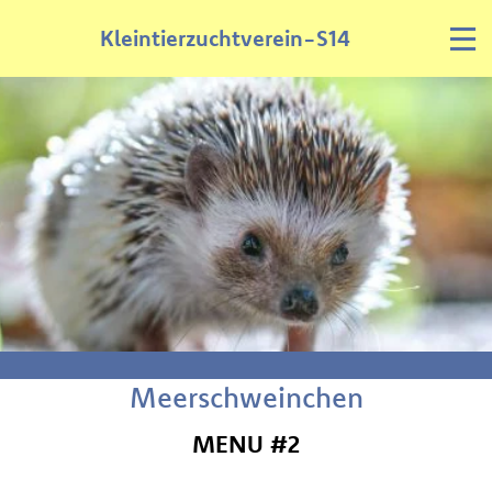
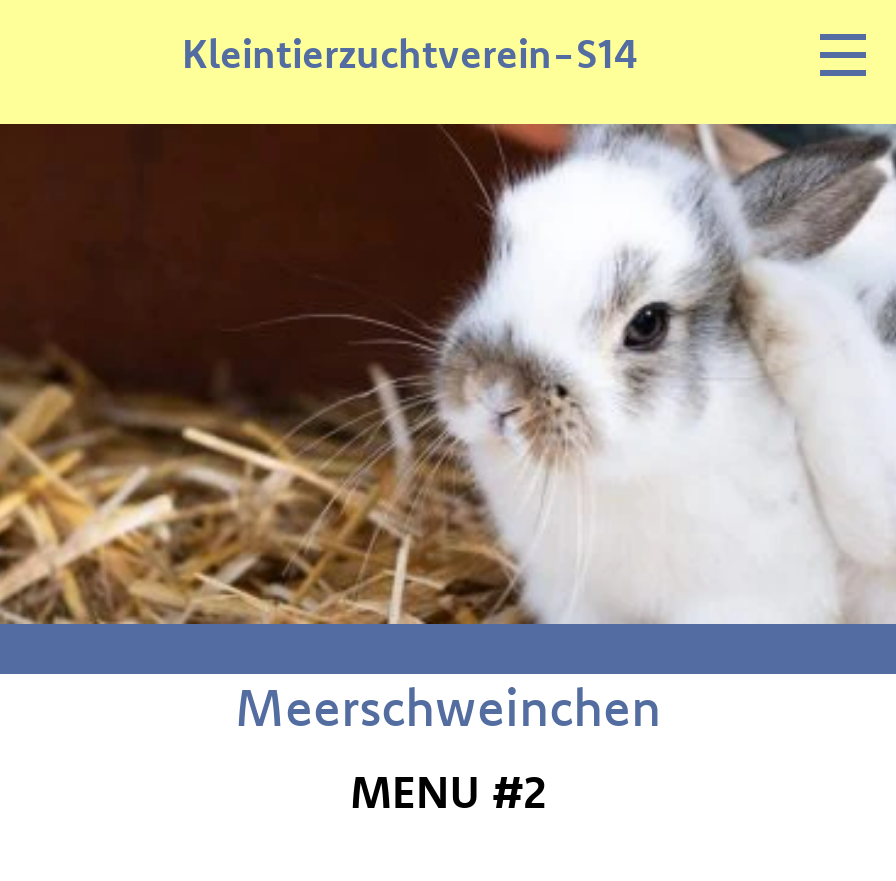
- [image]
+ [image]
